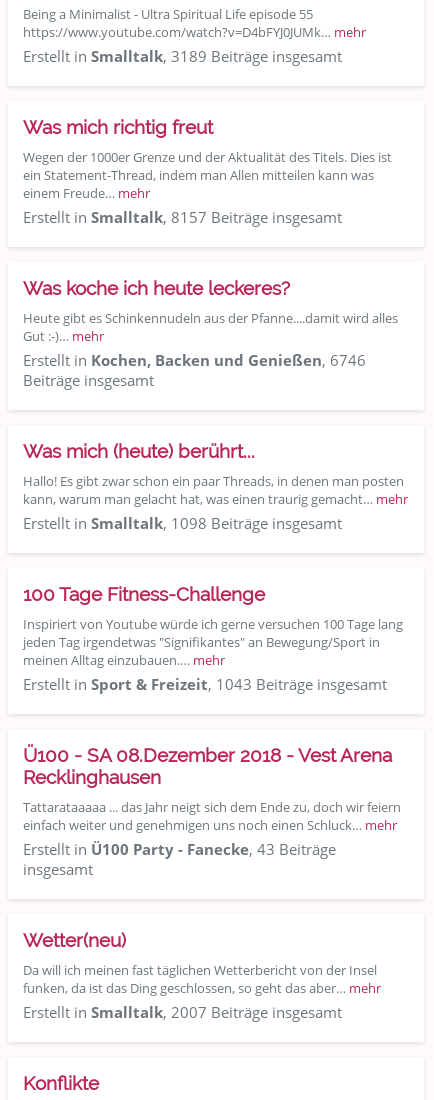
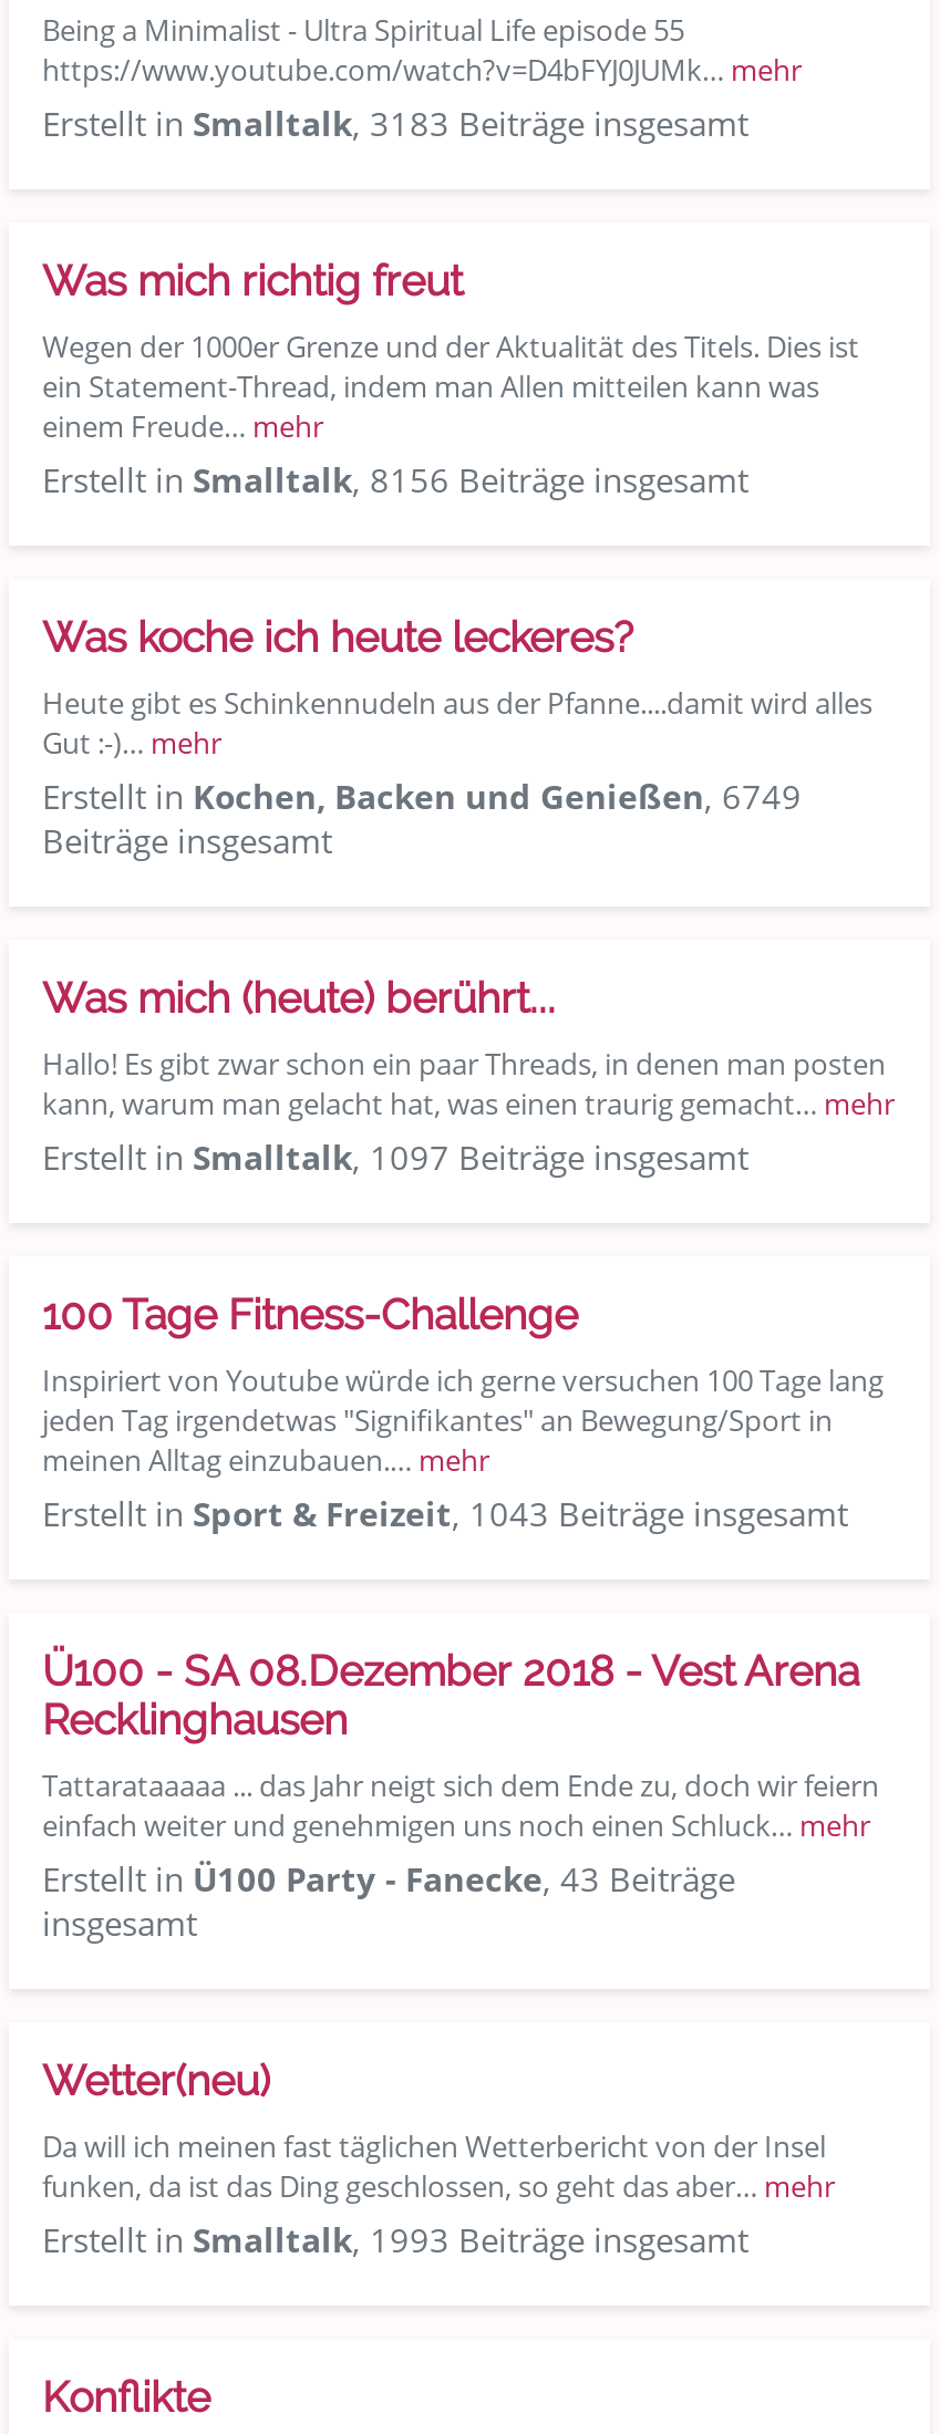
- Erstellt in Smalltalk, 3189 Beiträge insgesamt
+ Erstellt in Smalltalk, 3183 Beiträge insgesamt

- Erstellt in Smalltalk, 8157 Beiträge insgesamt
+ Erstellt in Smalltalk, 8156 Beiträge insgesamt

- Erstellt in Kochen, Backen und Genießen, 6746
+ Erstellt in Kochen, Backen und Genießen, 6749

- Erstellt in Smalltalk, 1098 Beiträge insgesamt
+ Erstellt in Smalltalk, 1097 Beiträge insgesamt

- Erstellt in Smalltalk, 2007 Beiträge insgesamt
+ Erstellt in Smalltalk, 1993 Beiträge insgesamt
